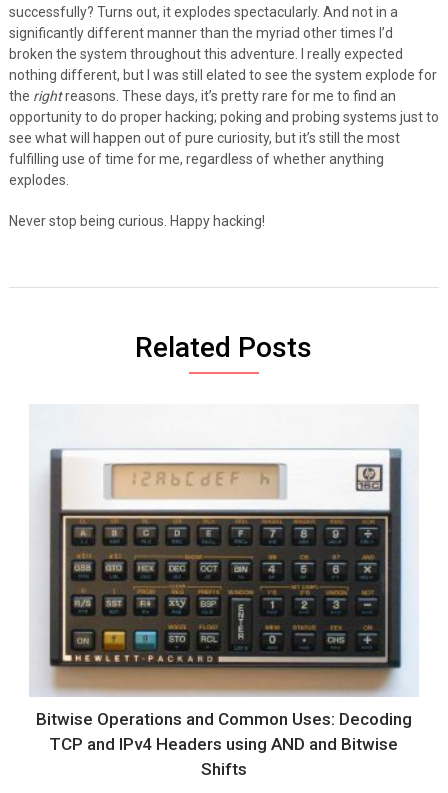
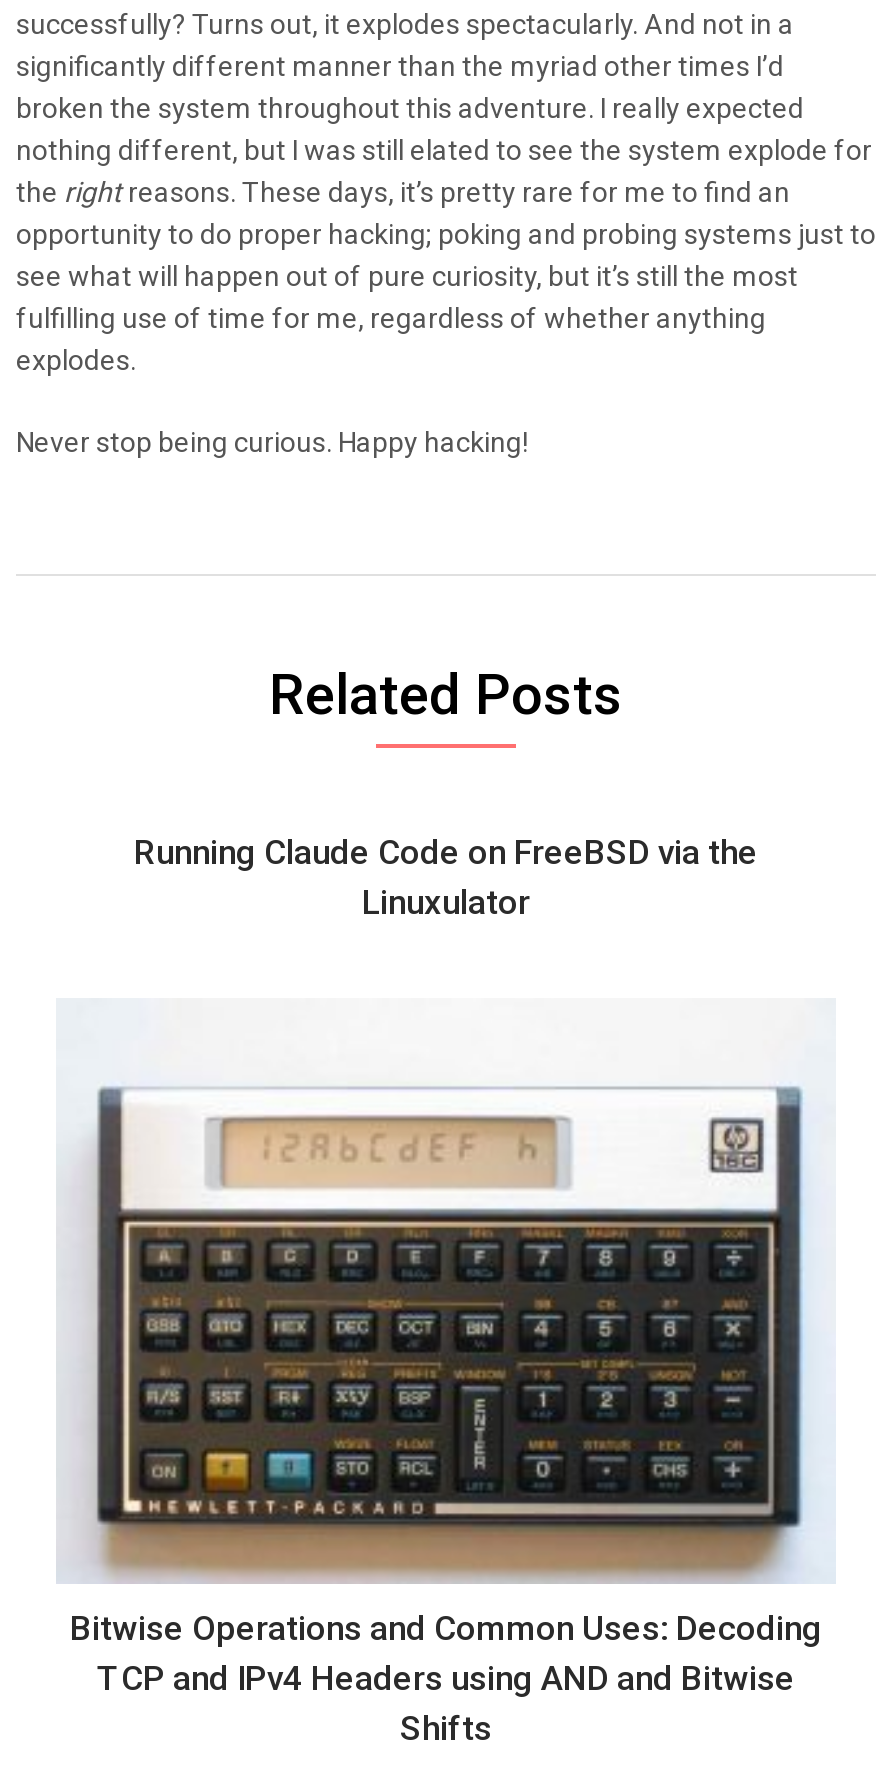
+ Running Claude Code on FreeBSD via the
+ Linuxulator
